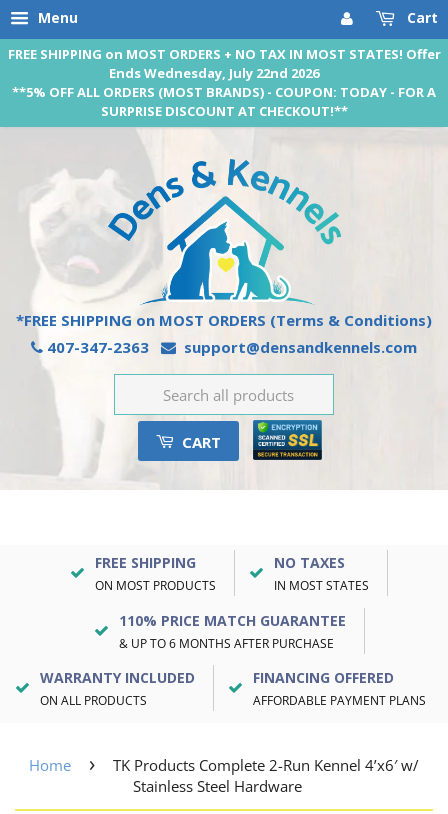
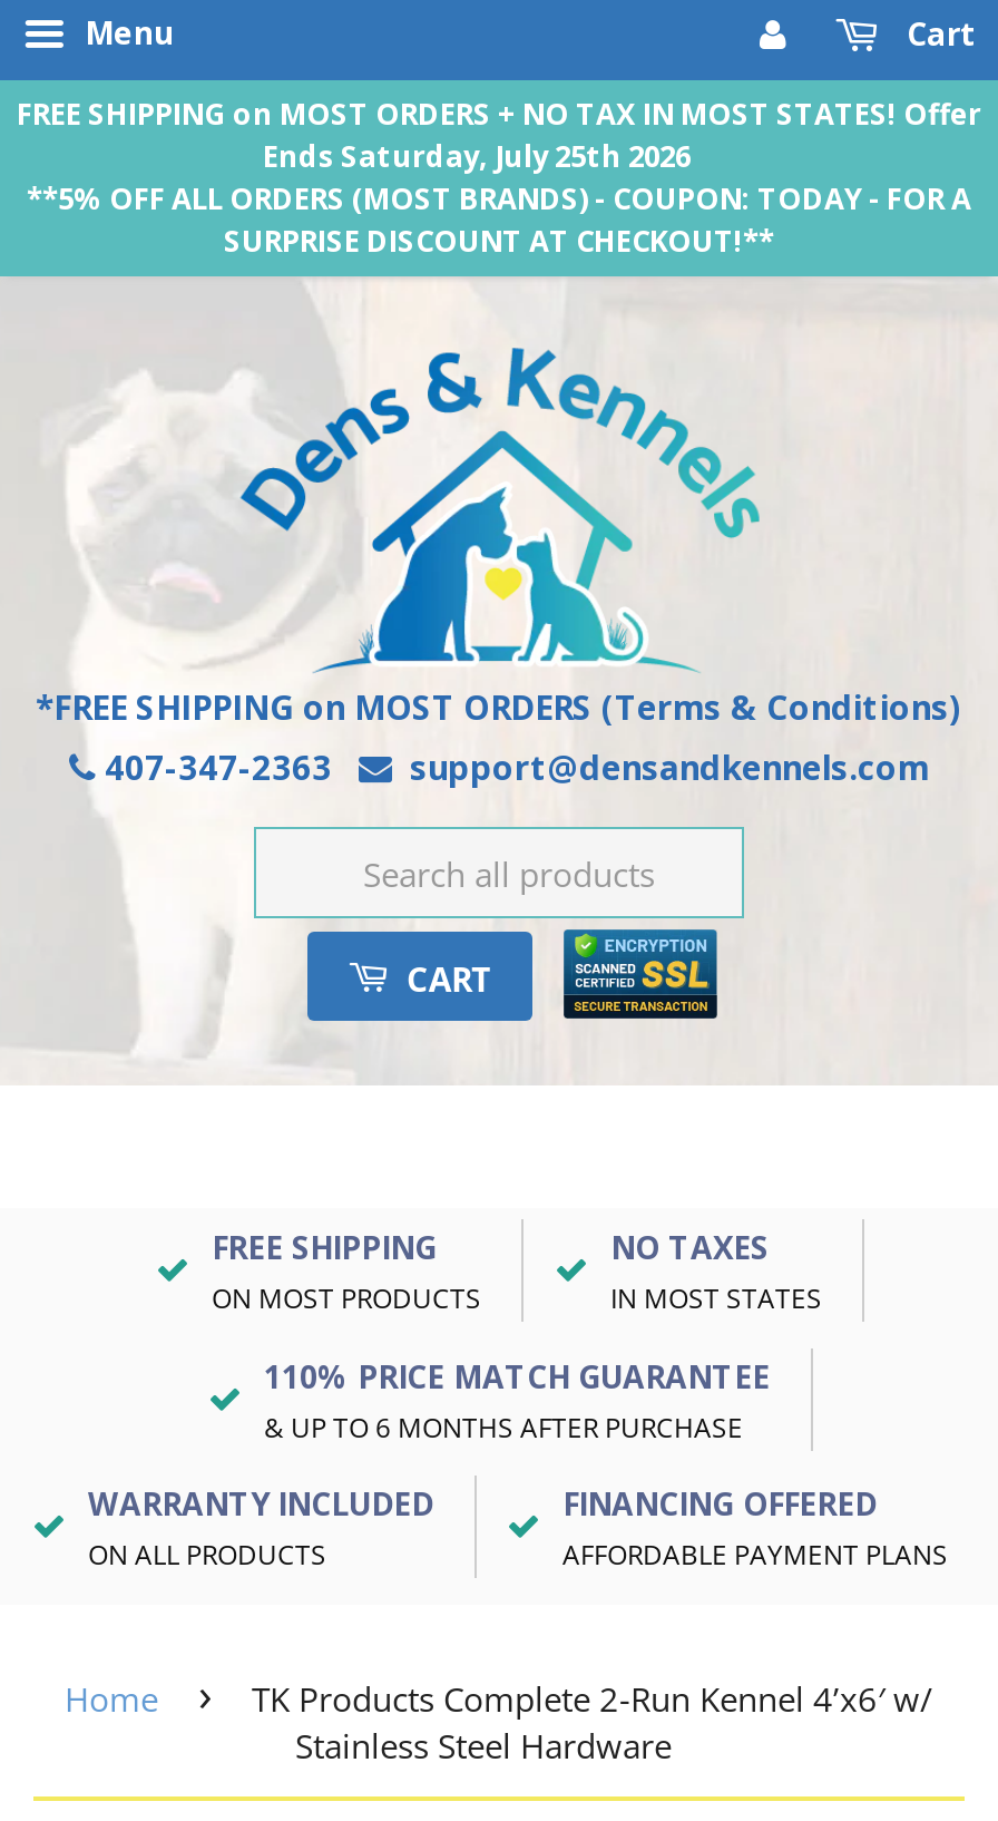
- Ends Wednesday, July 22nd 2026
+ Ends Saturday, July 25th 2026
